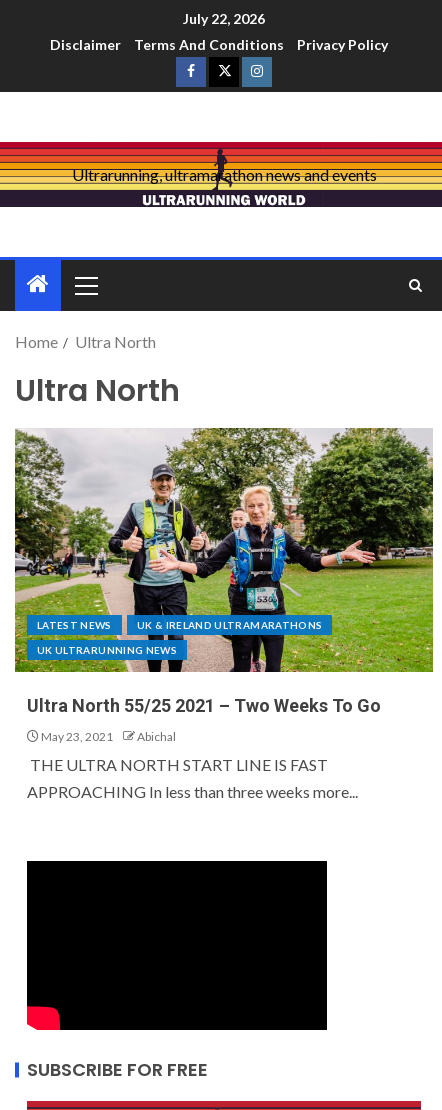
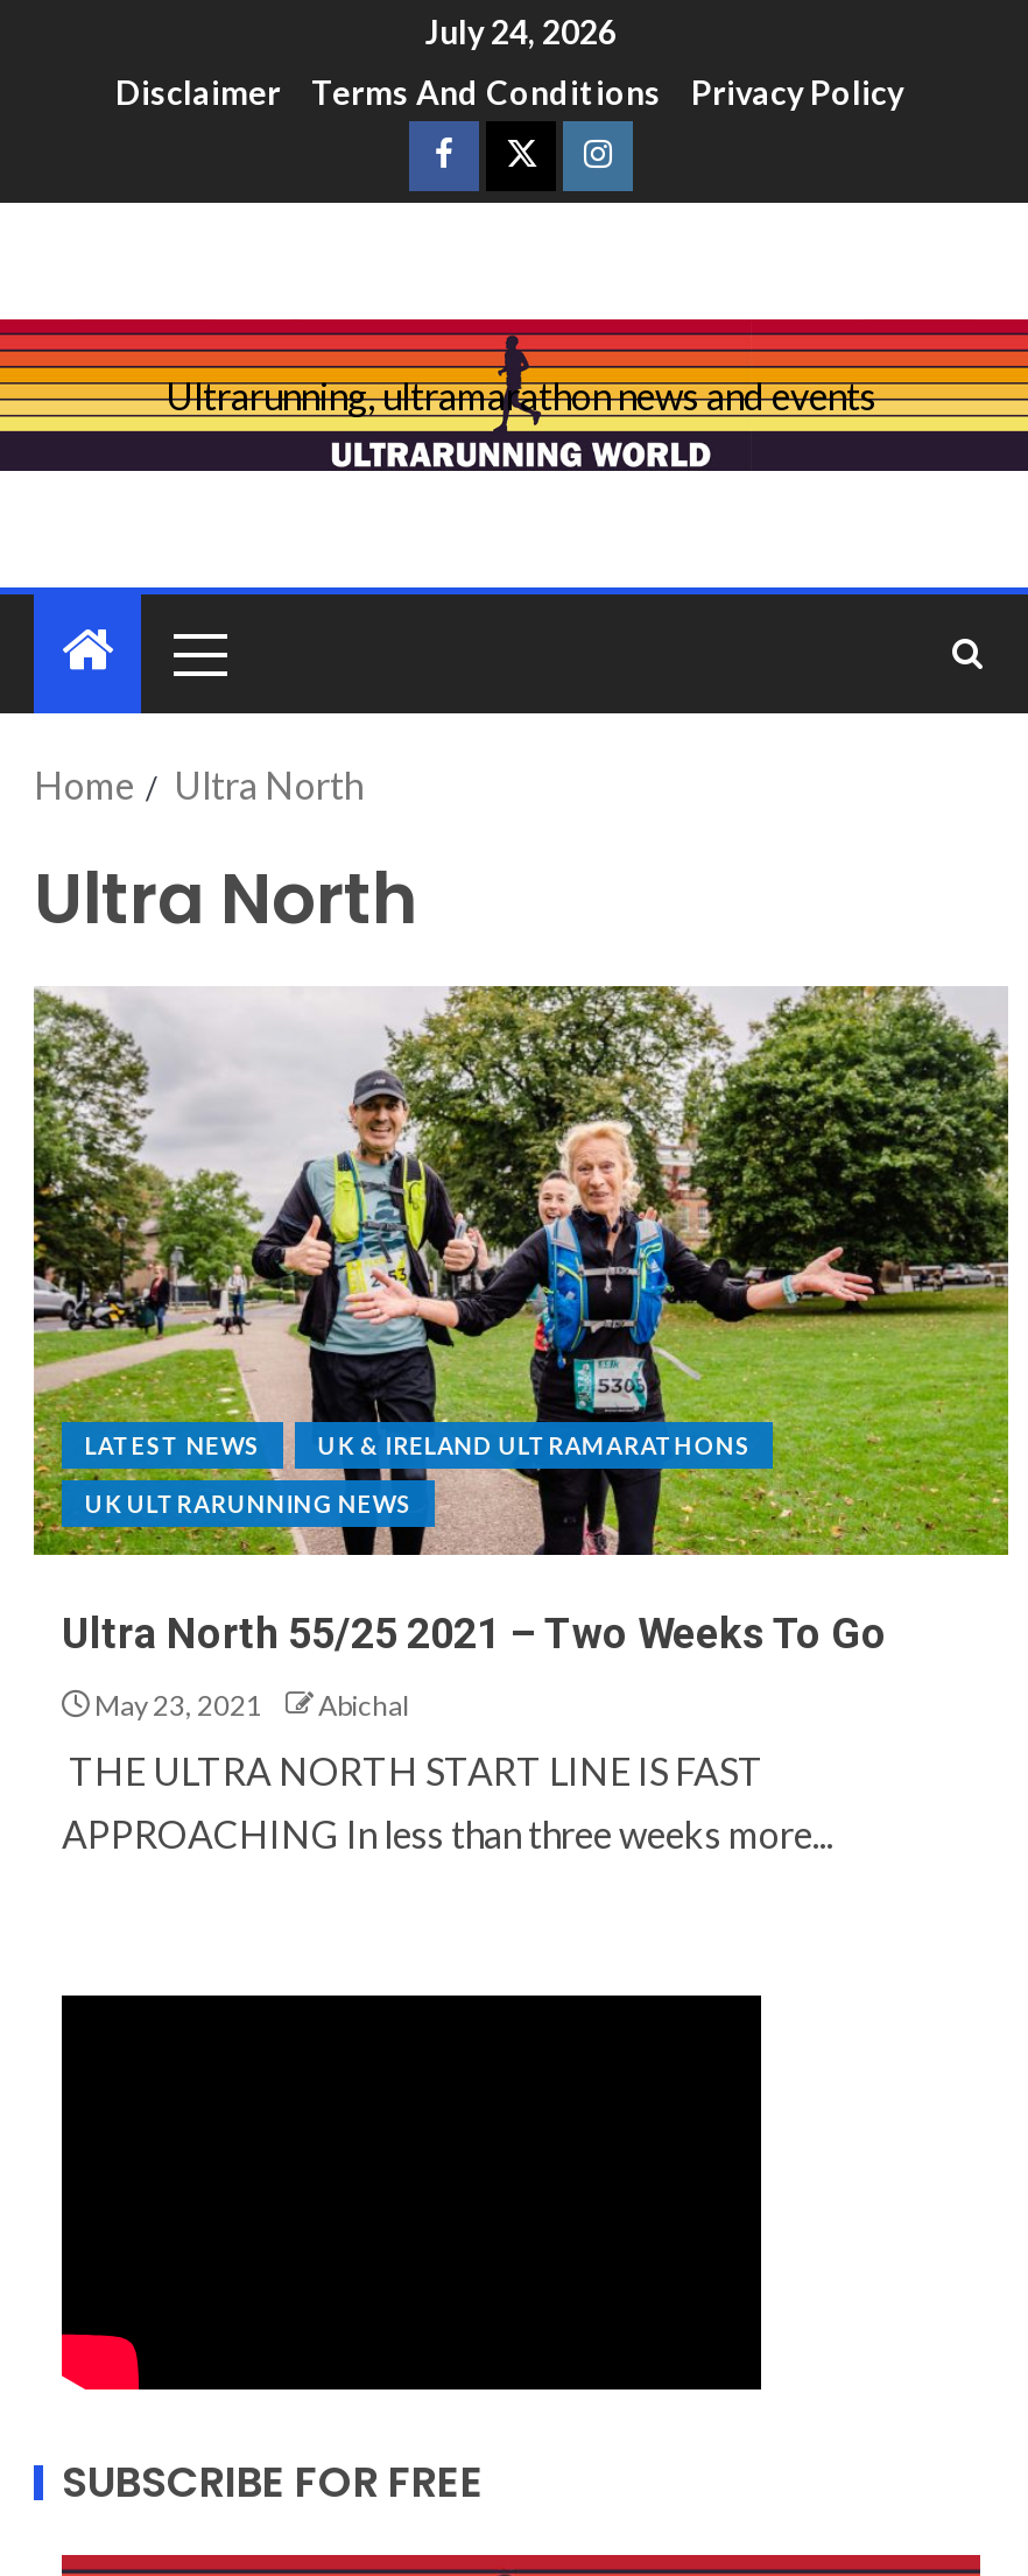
- July 22, 2026
+ July 24, 2026
